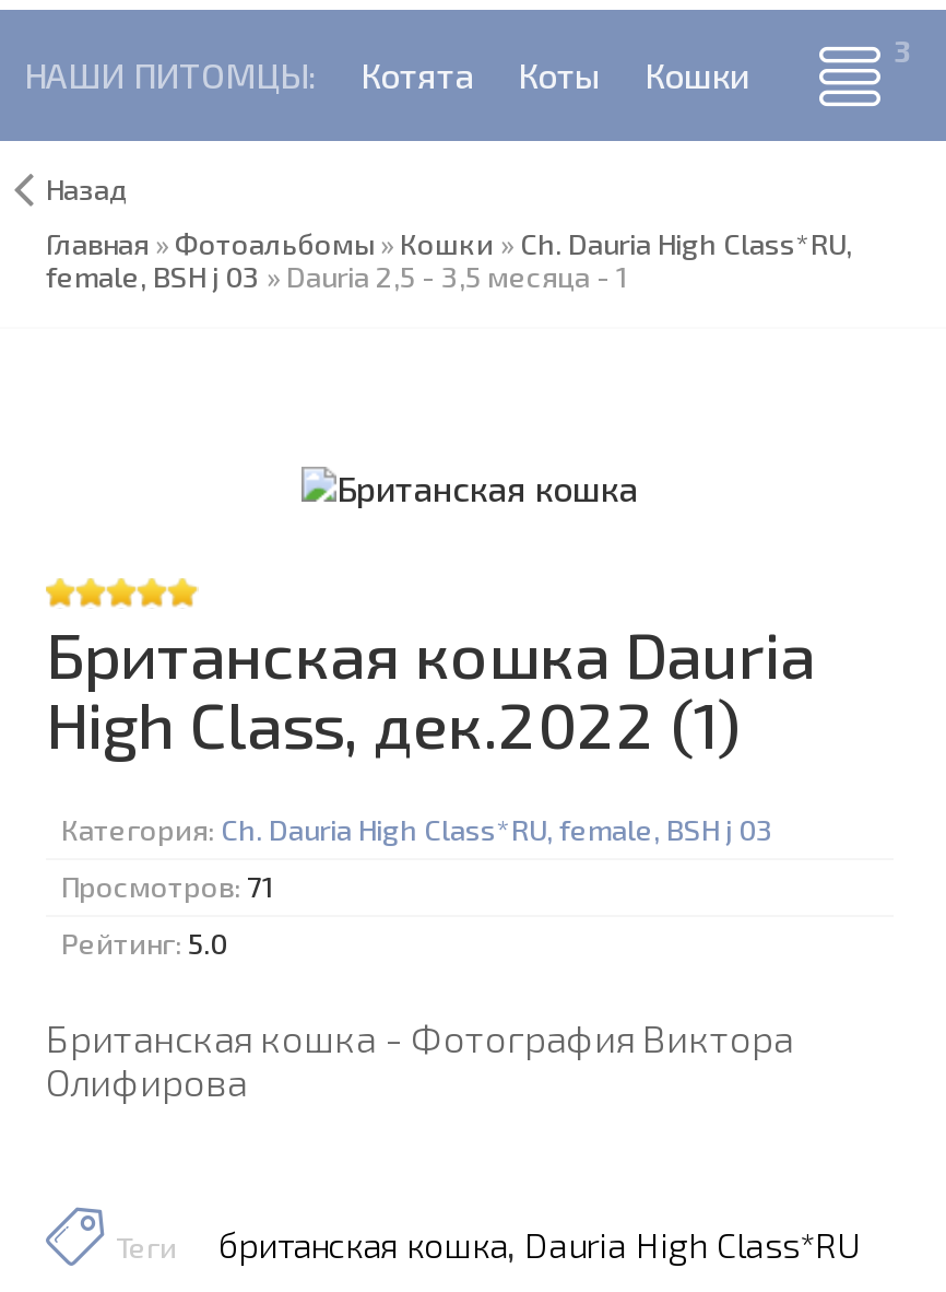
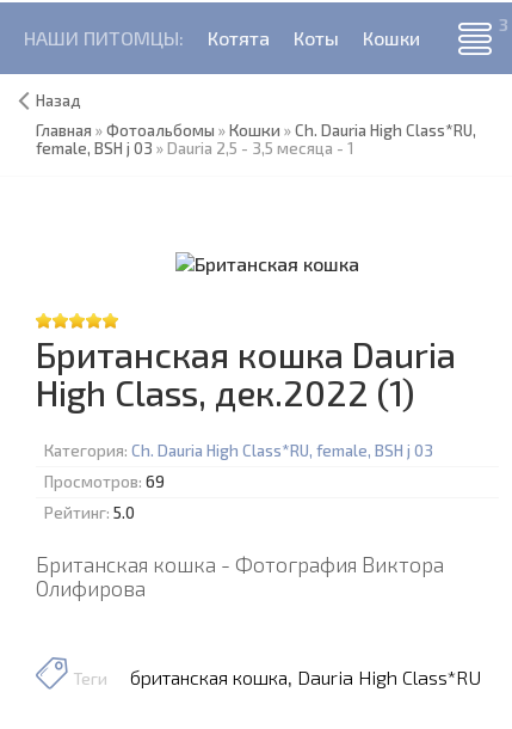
- Просмотров: 71
+ Просмотров: 69
